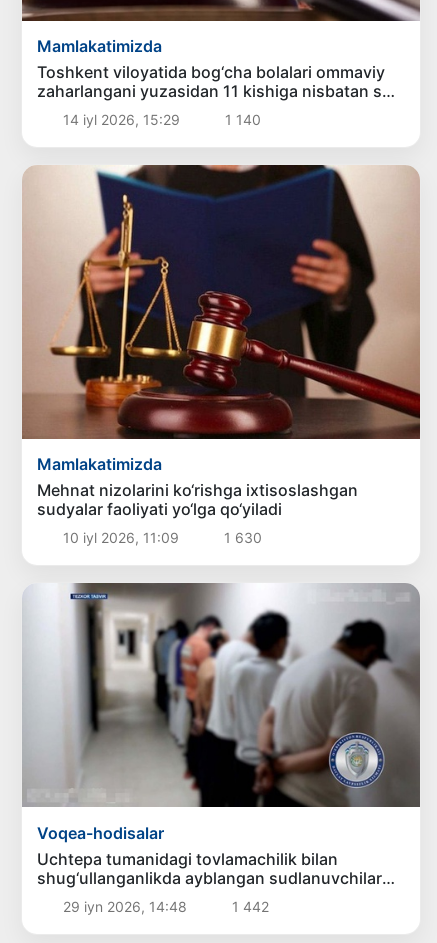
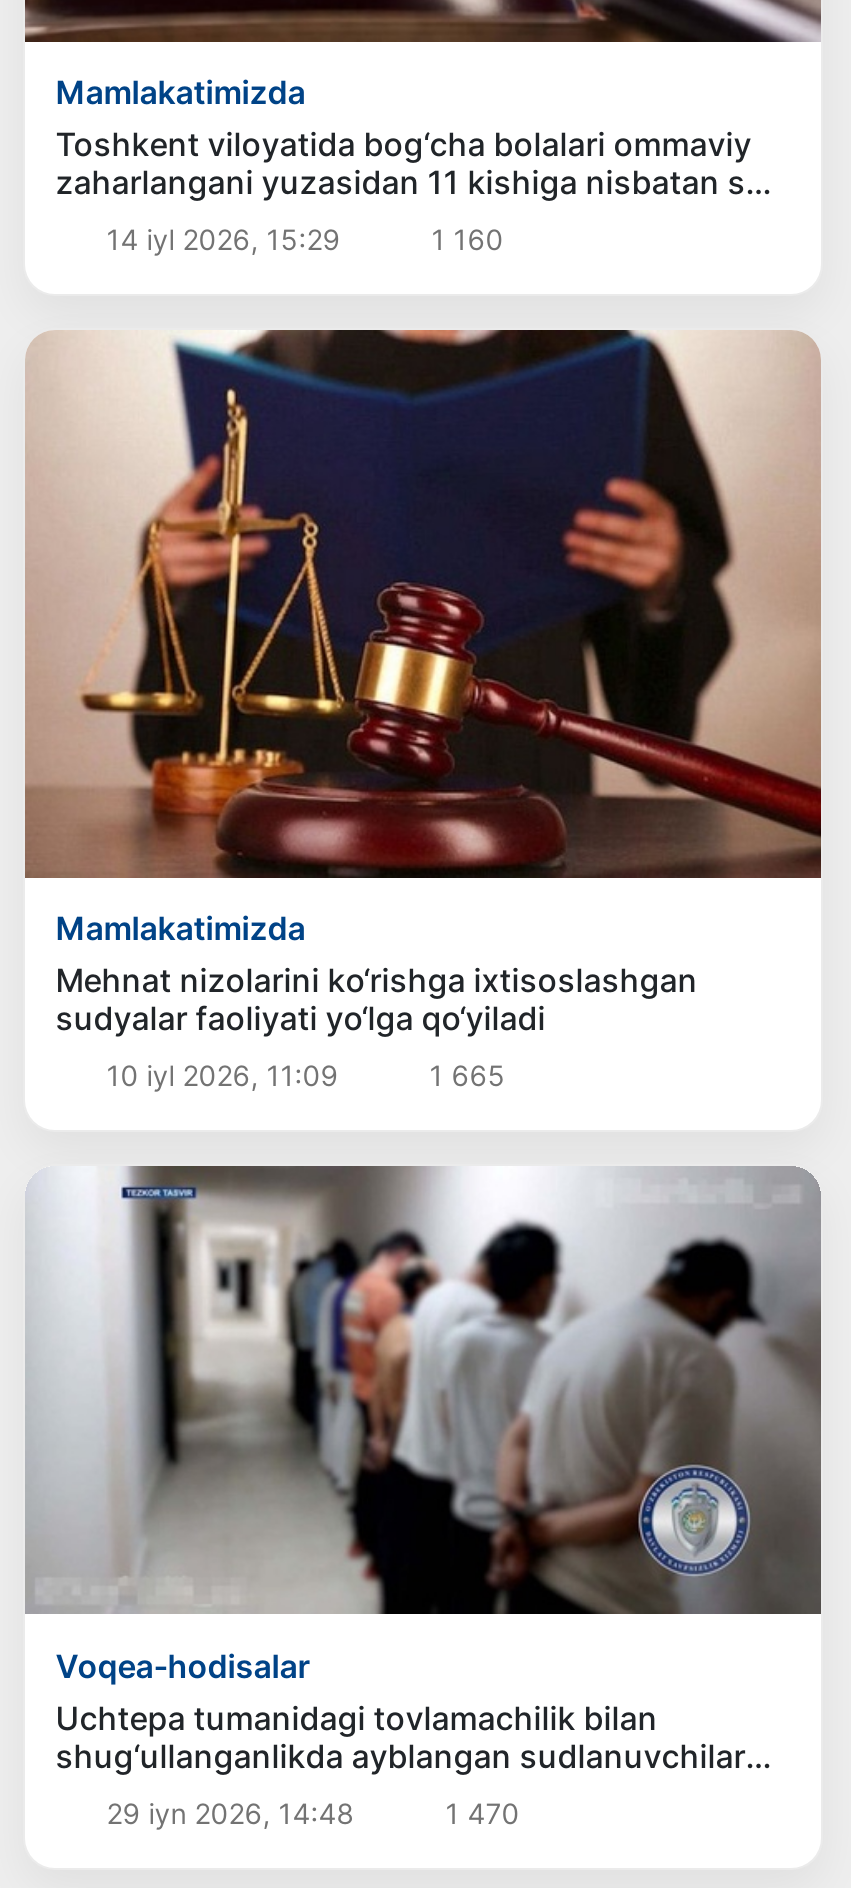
- 1 140
+ 1 160

- 1 630
+ 1 665

- 1 442
+ 1 470
